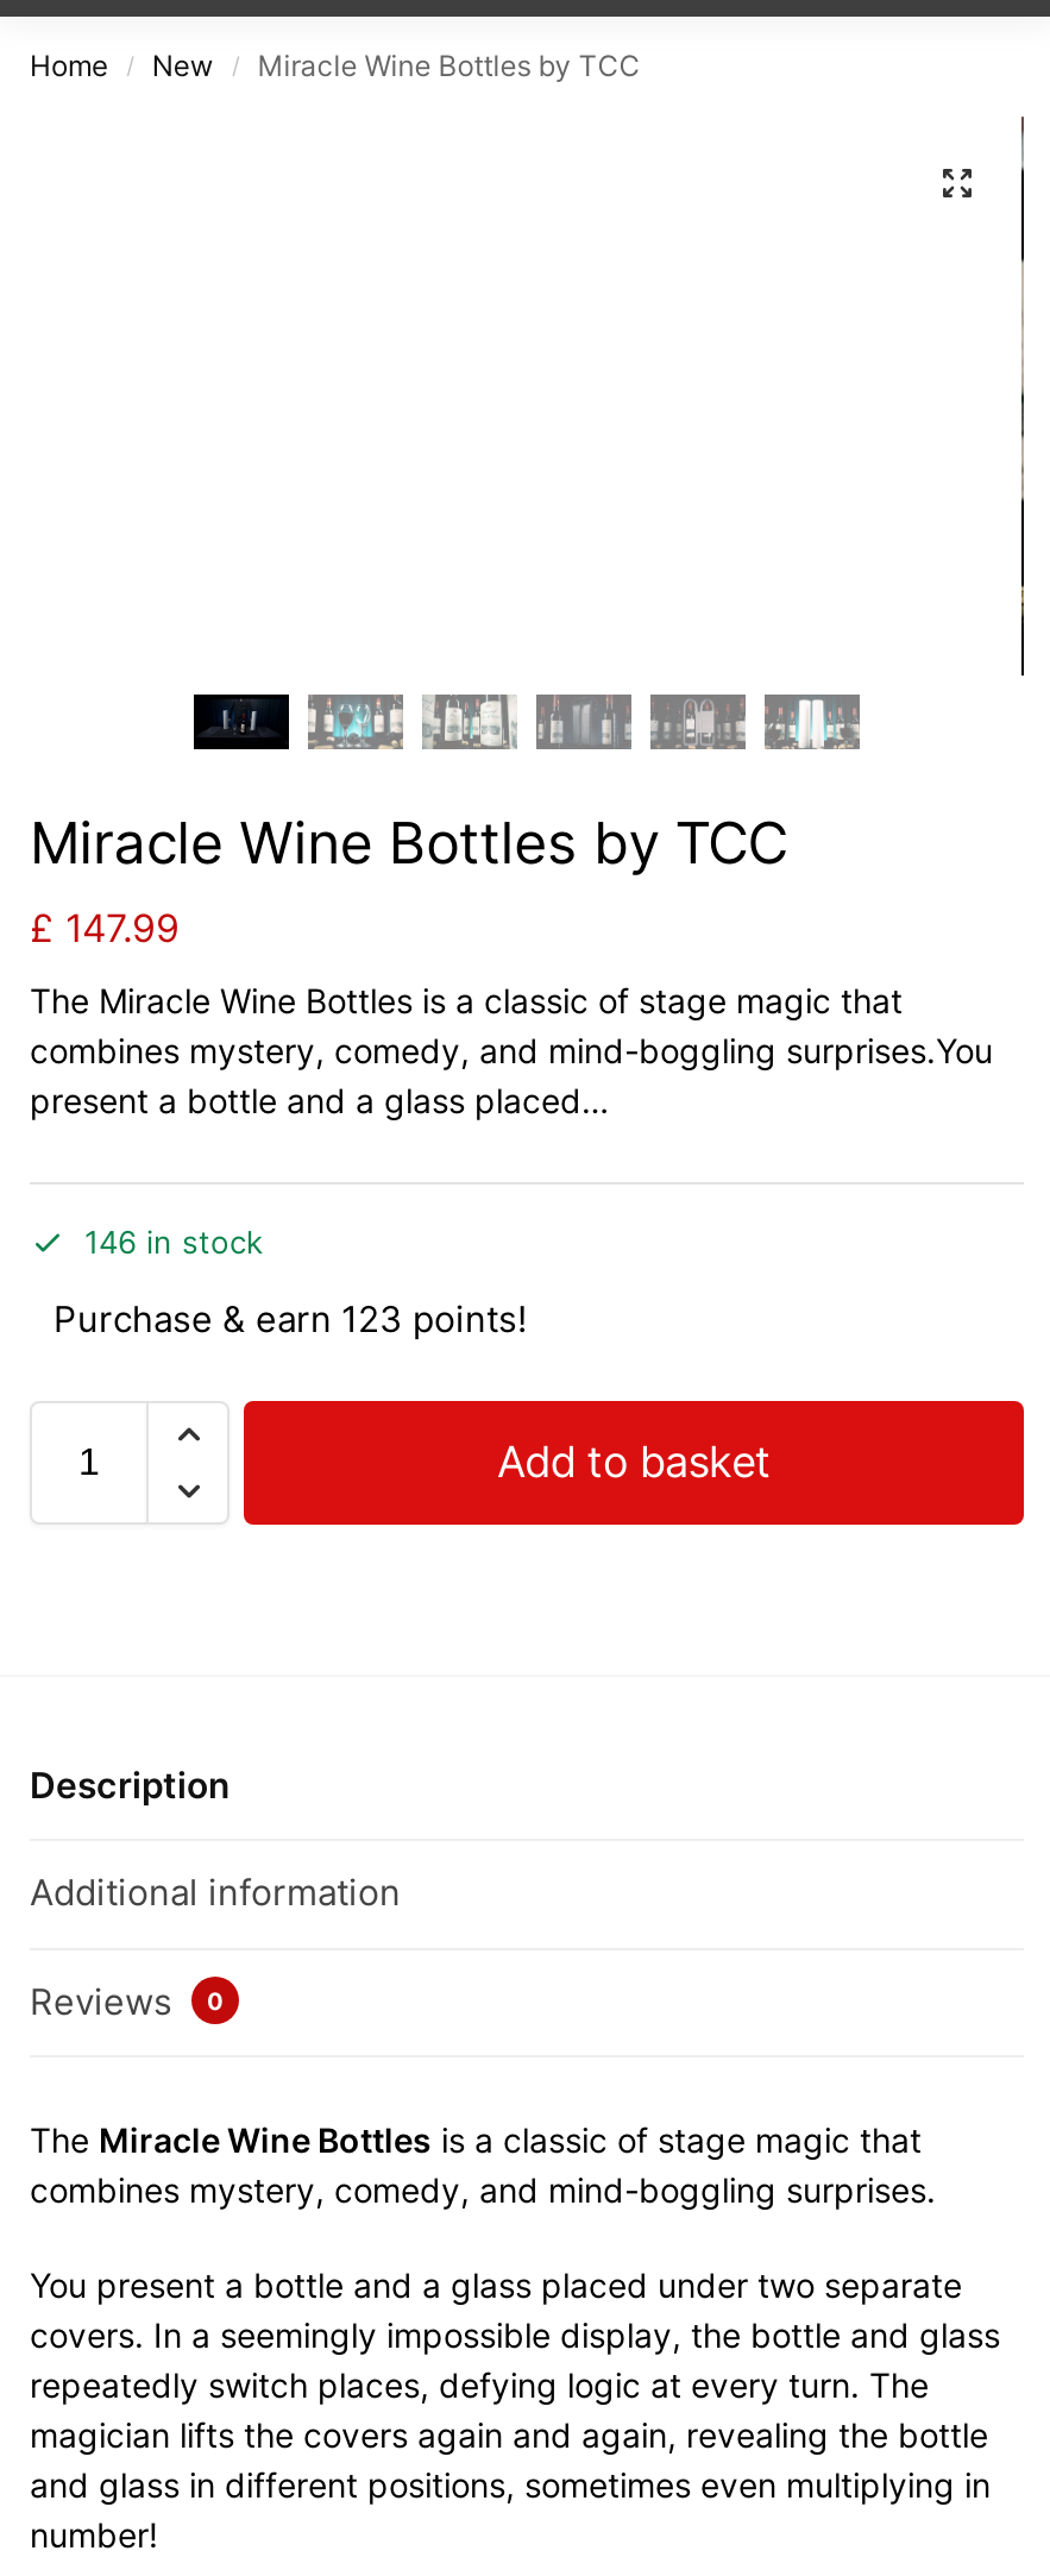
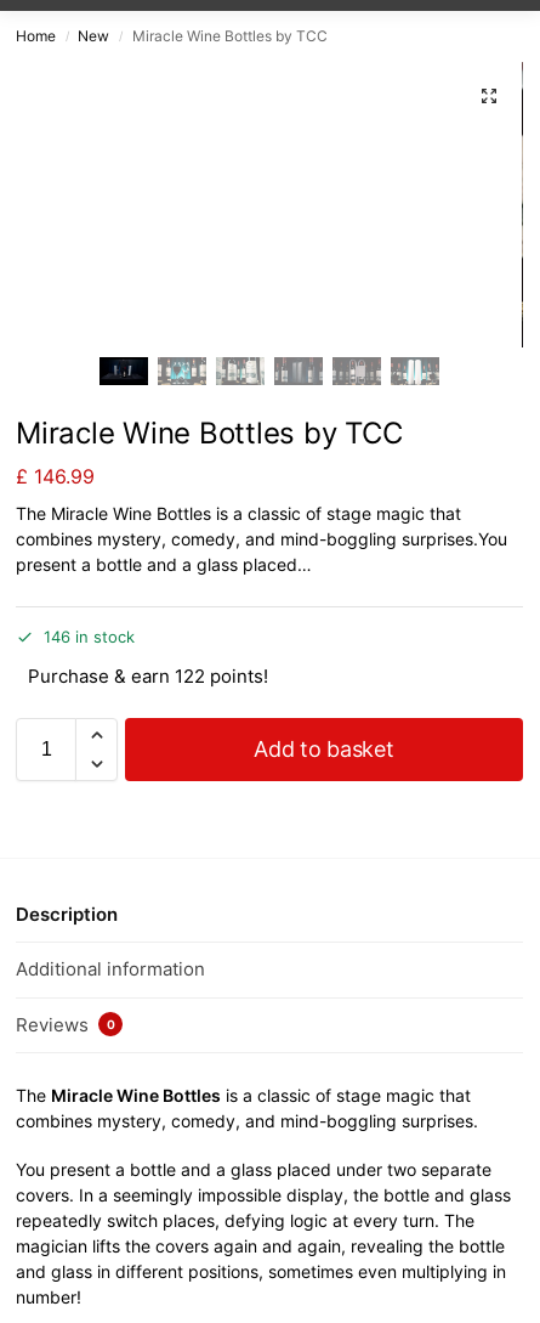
- £147.99
+ £146.99

- Purchase & earn 123 points!
+ Purchase & earn 122 points!
